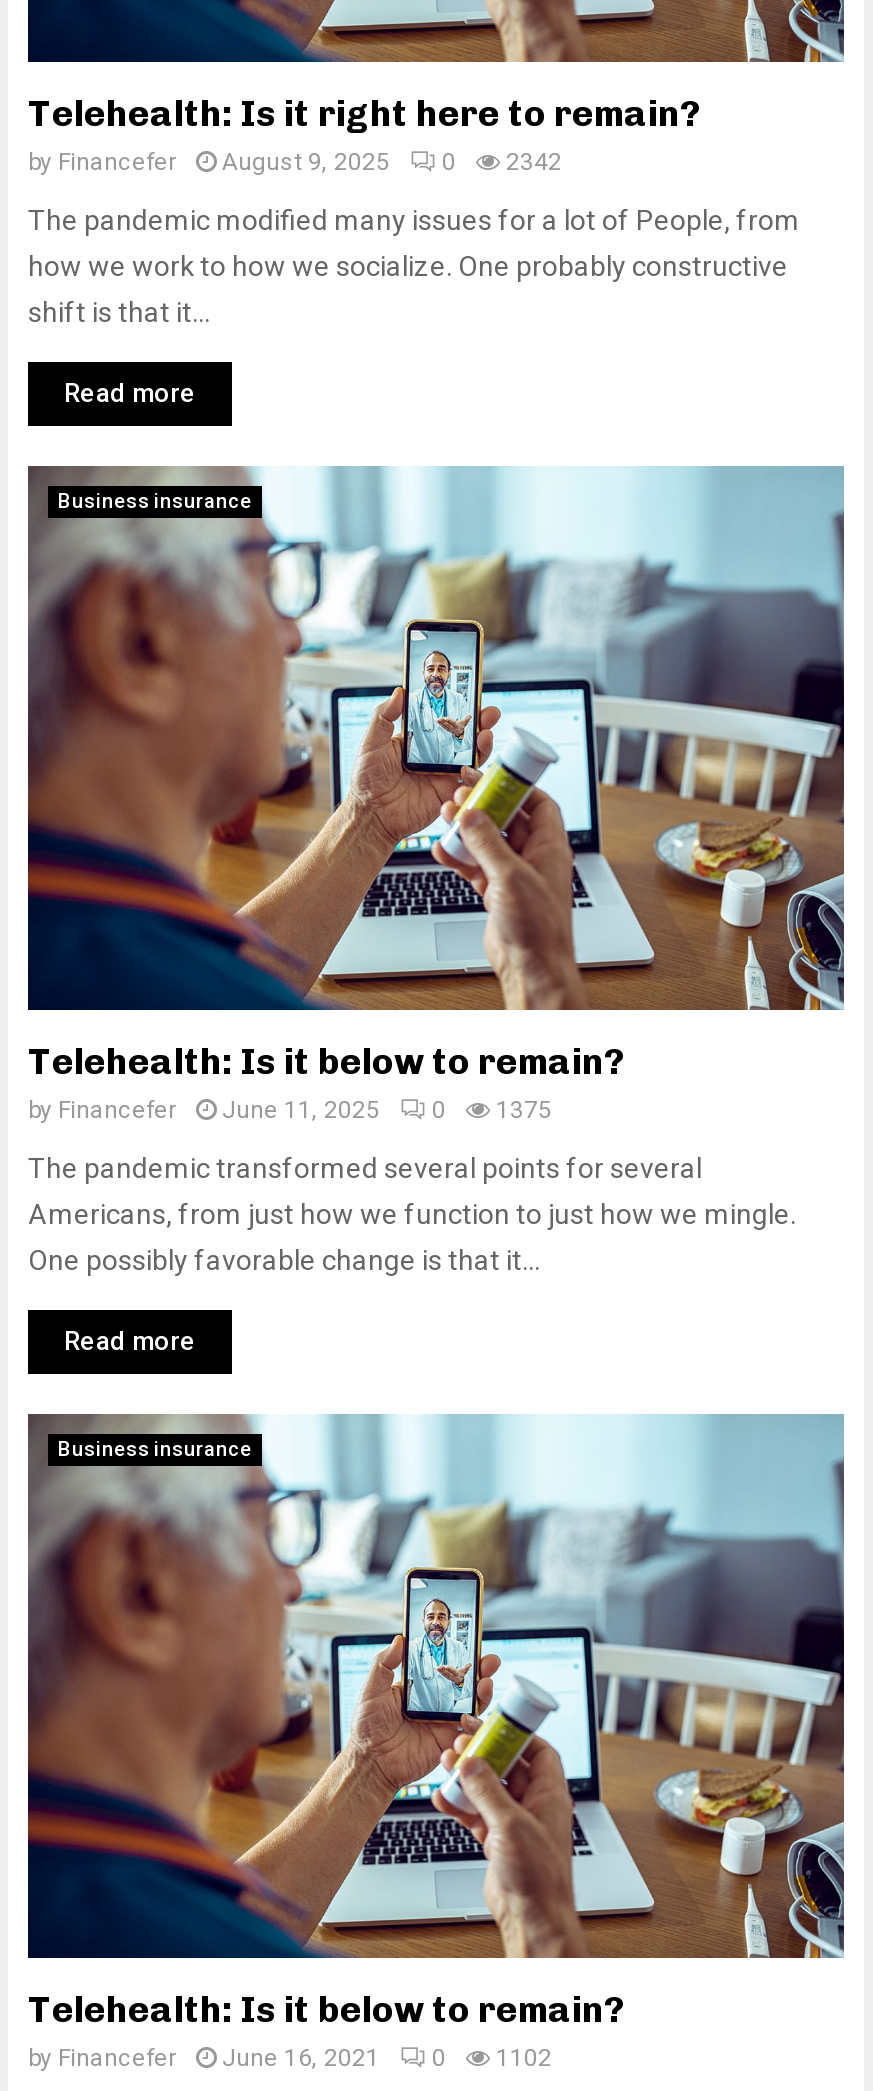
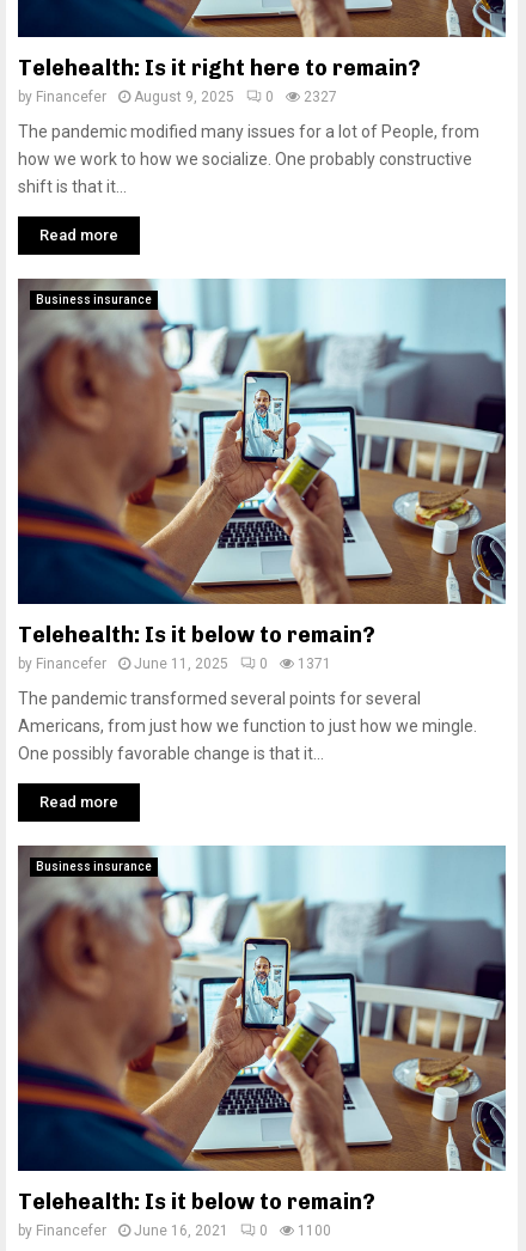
- 2342
+ 2327

- by Financefer June 11, 2025 0 1375
+ by Financefer June 11, 2025 0 1371

- by Financefer June 16, 2021 0 1102
+ by Financefer June 16, 2021 0 1100
